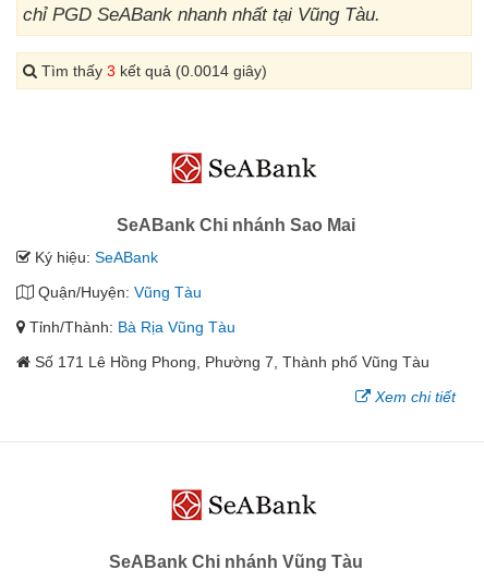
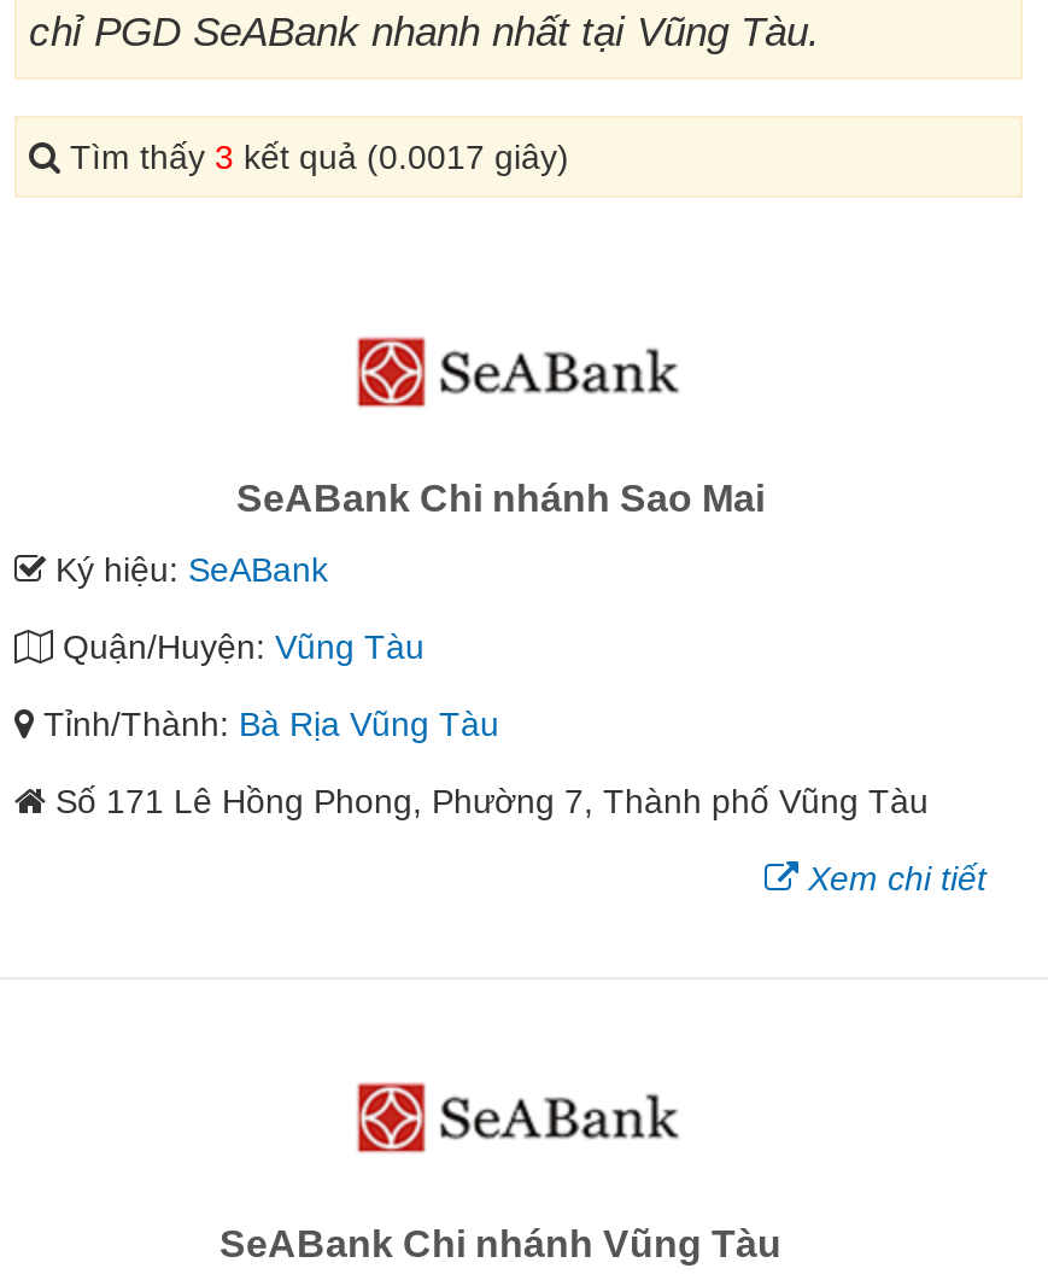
- Tìm thấy 3 kết quả (0.0014 giây)
+ Tìm thấy 3 kết quả (0.0017 giây)
